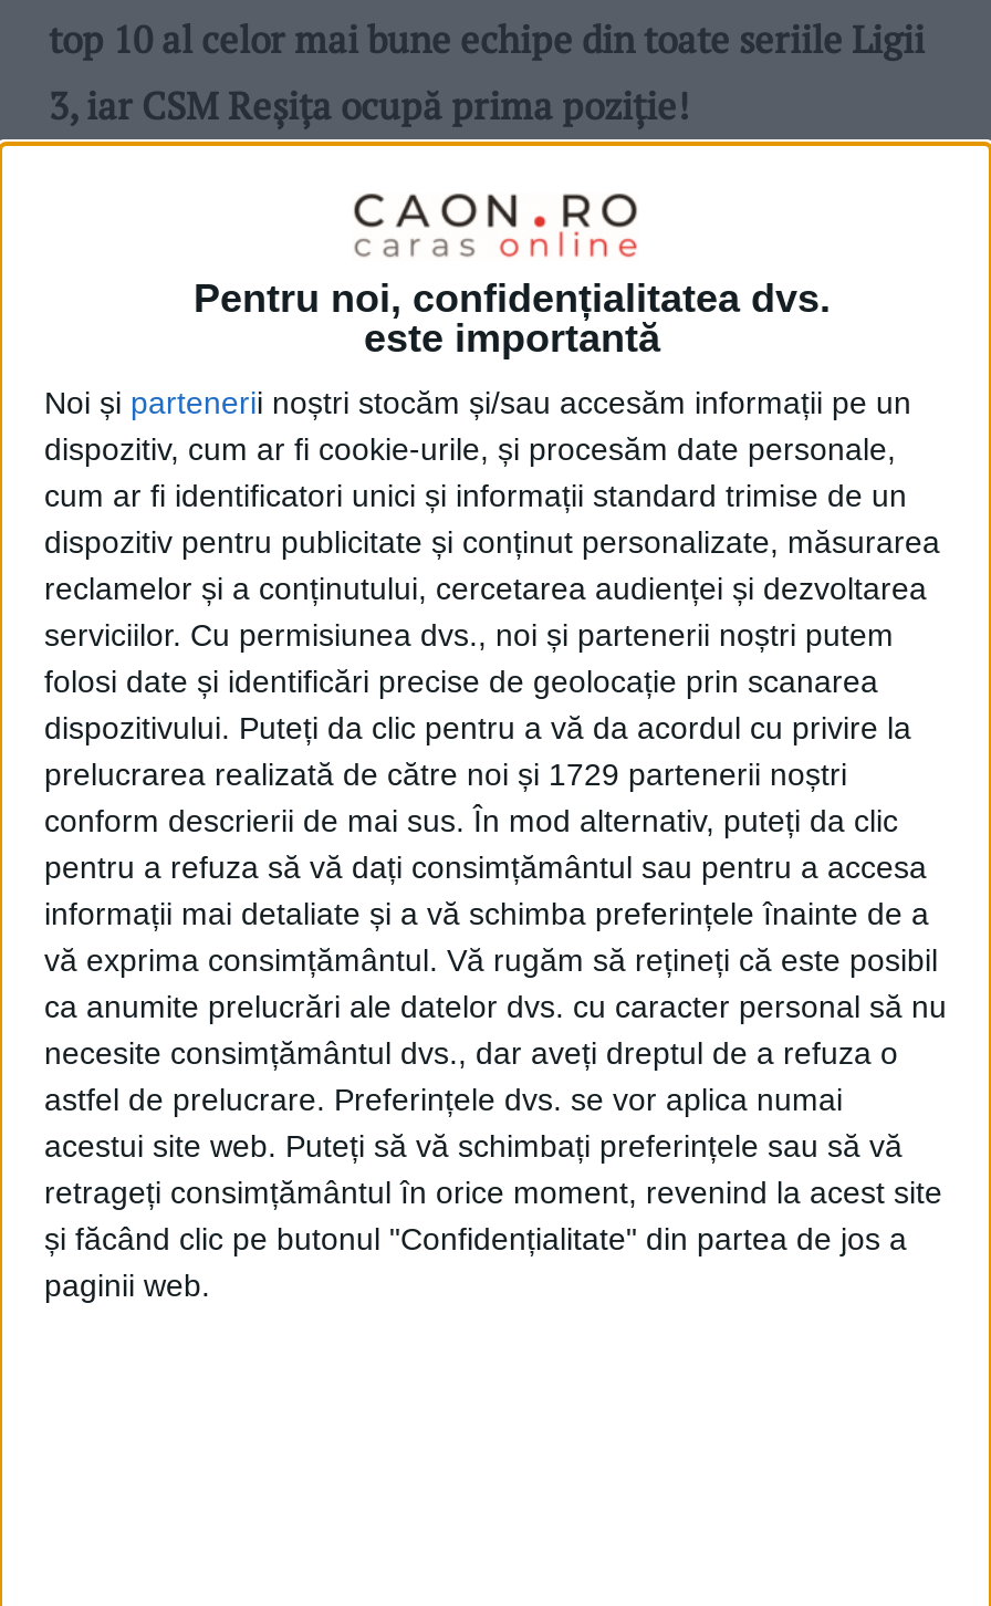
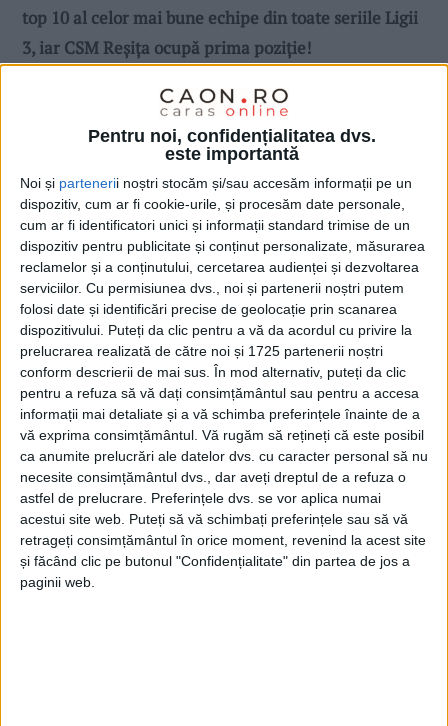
- prelucrarea realizată de către noi și 1729 partenerii noștri
+ prelucrarea realizată de către noi și 1725 partenerii noștri
